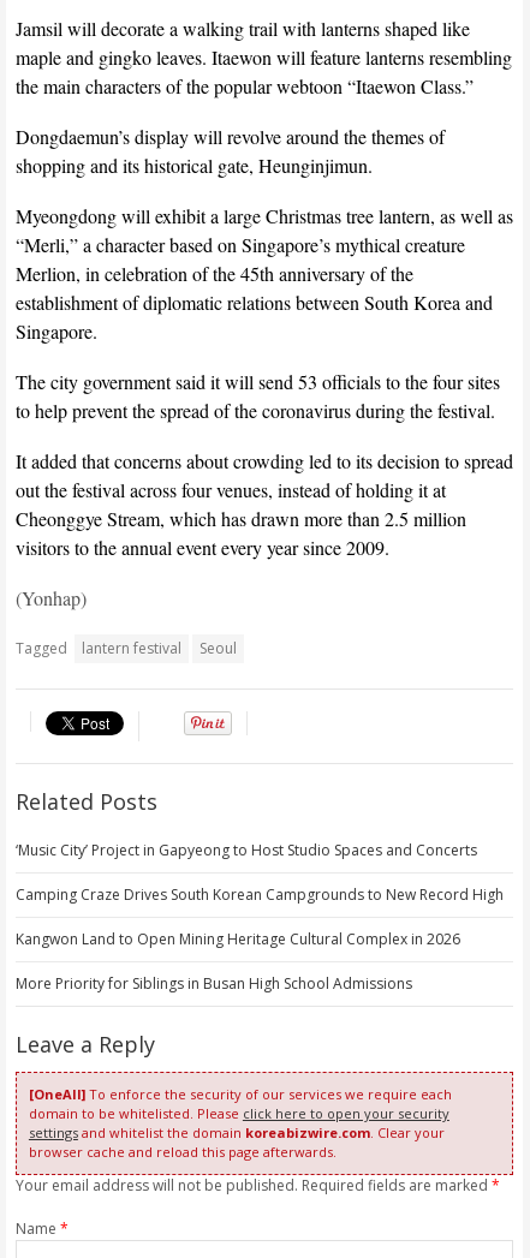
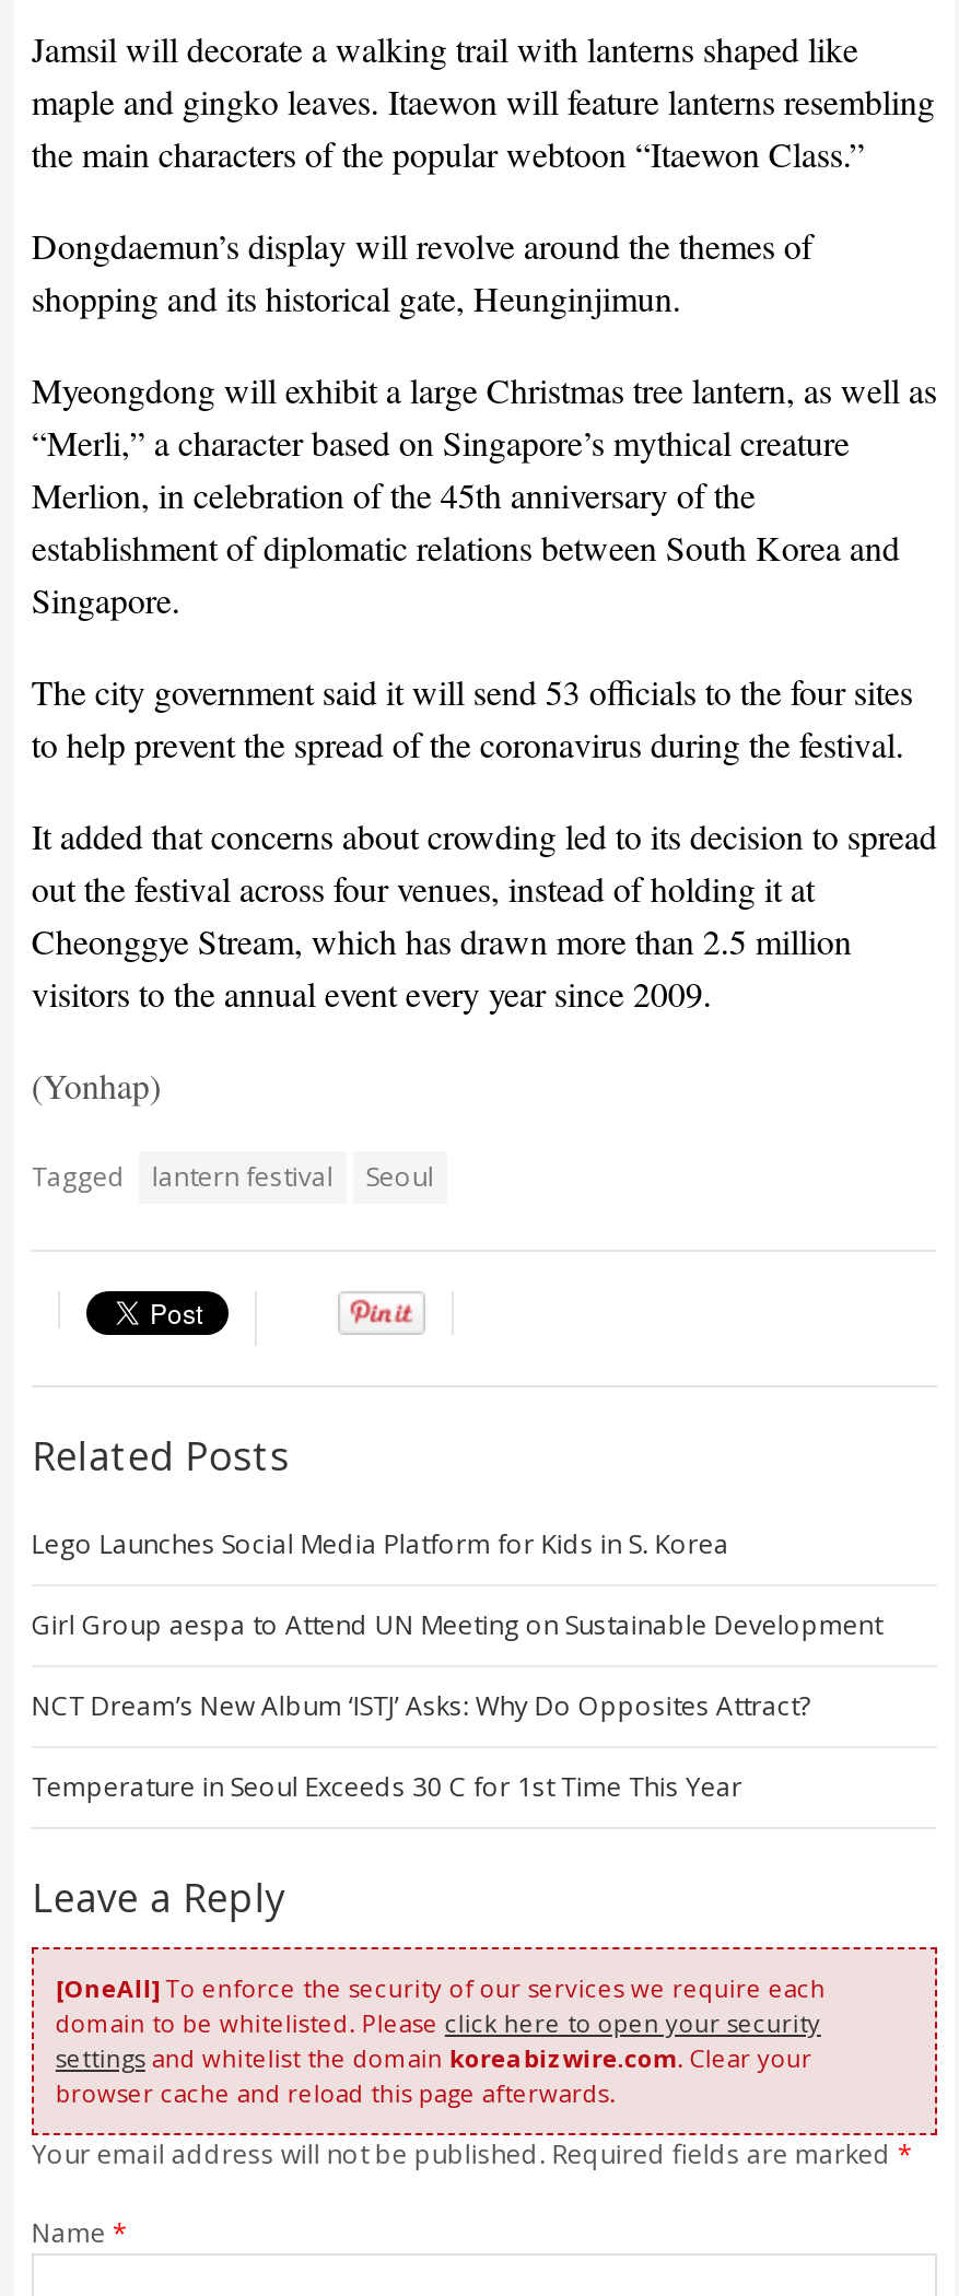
- ‘Music City’ Project in Gapyeong to Host Studio Spaces and Concerts
+ Lego Launches Social Media Platform for Kids in S. Korea

- Camping Craze Drives South Korean Campgrounds to New Record High
+ Girl Group aespa to Attend UN Meeting on Sustainable Development

- Kangwon Land to Open Mining Heritage Cultural Complex in 2026
+ NCT Dream’s New Album ‘ISTJ’ Asks: Why Do Opposites Attract?

- More Priority for Siblings in Busan High School Admissions
+ Temperature in Seoul Exceeds 30 C for 1st Time This Year
